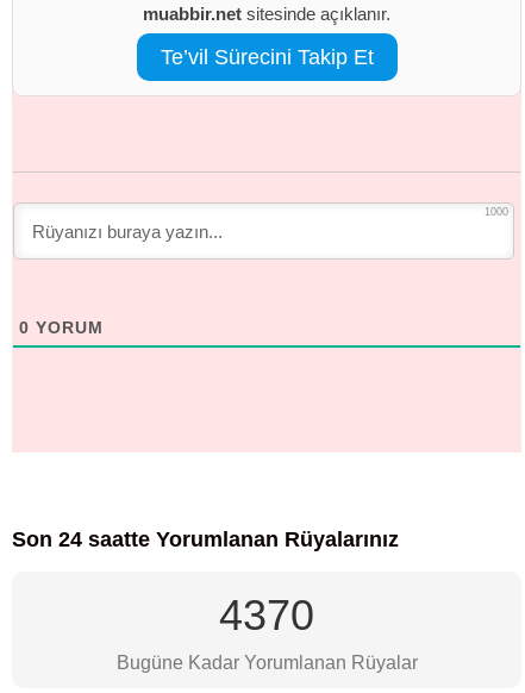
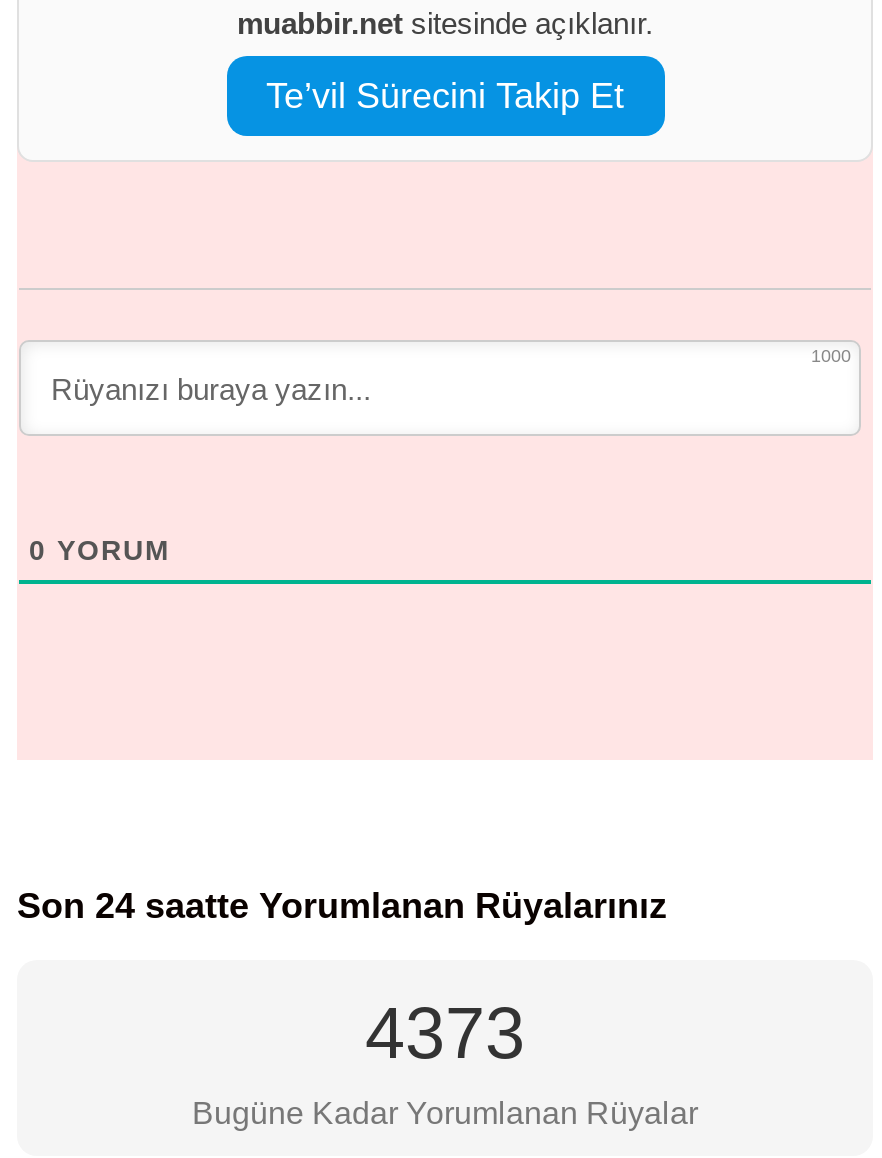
- 4370
+ 4373
